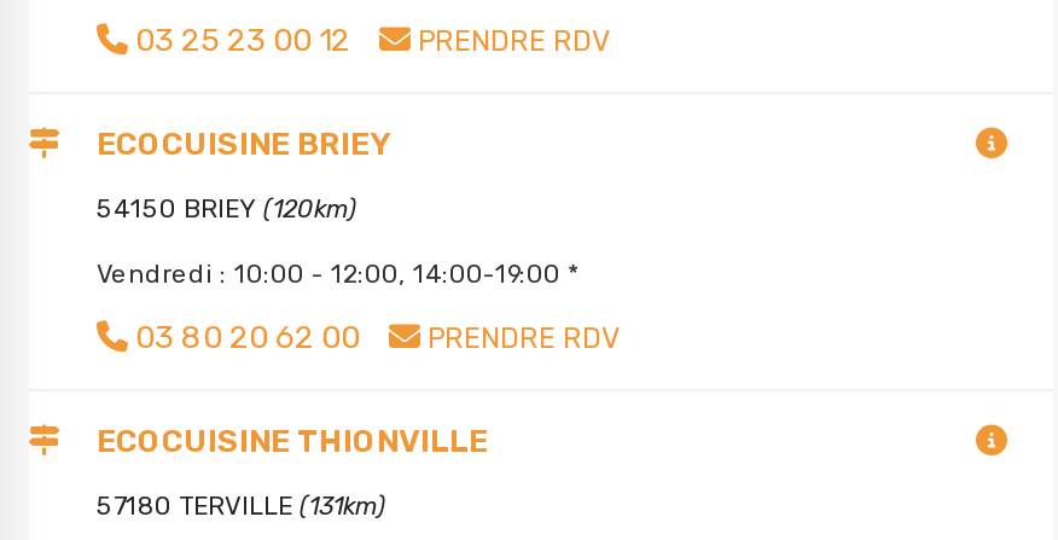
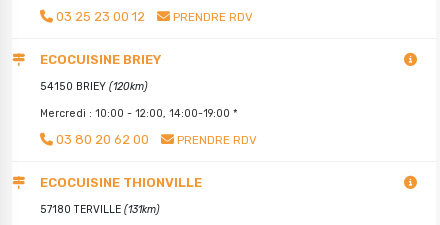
- Vendredi : 10:00 - 12:00, 14:00-19:00 *
+ Mercredi : 10:00 - 12:00, 14:00-19:00 *
